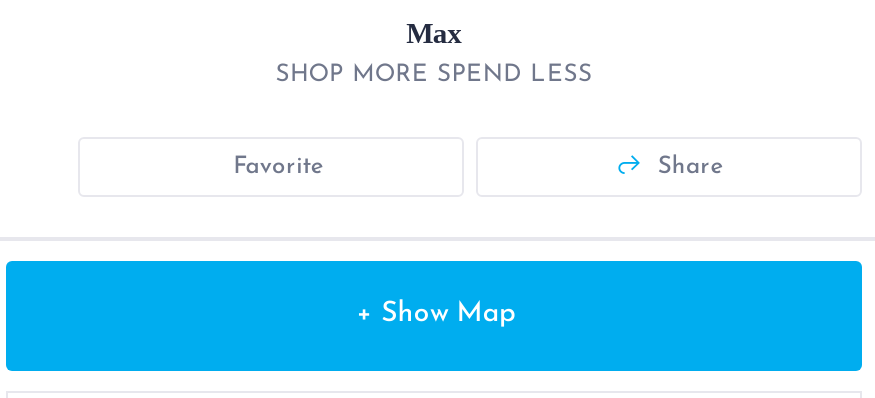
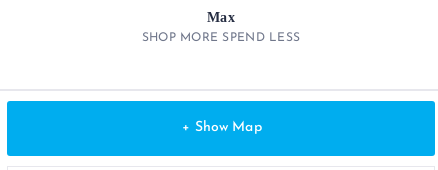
- Favorite
- Share
